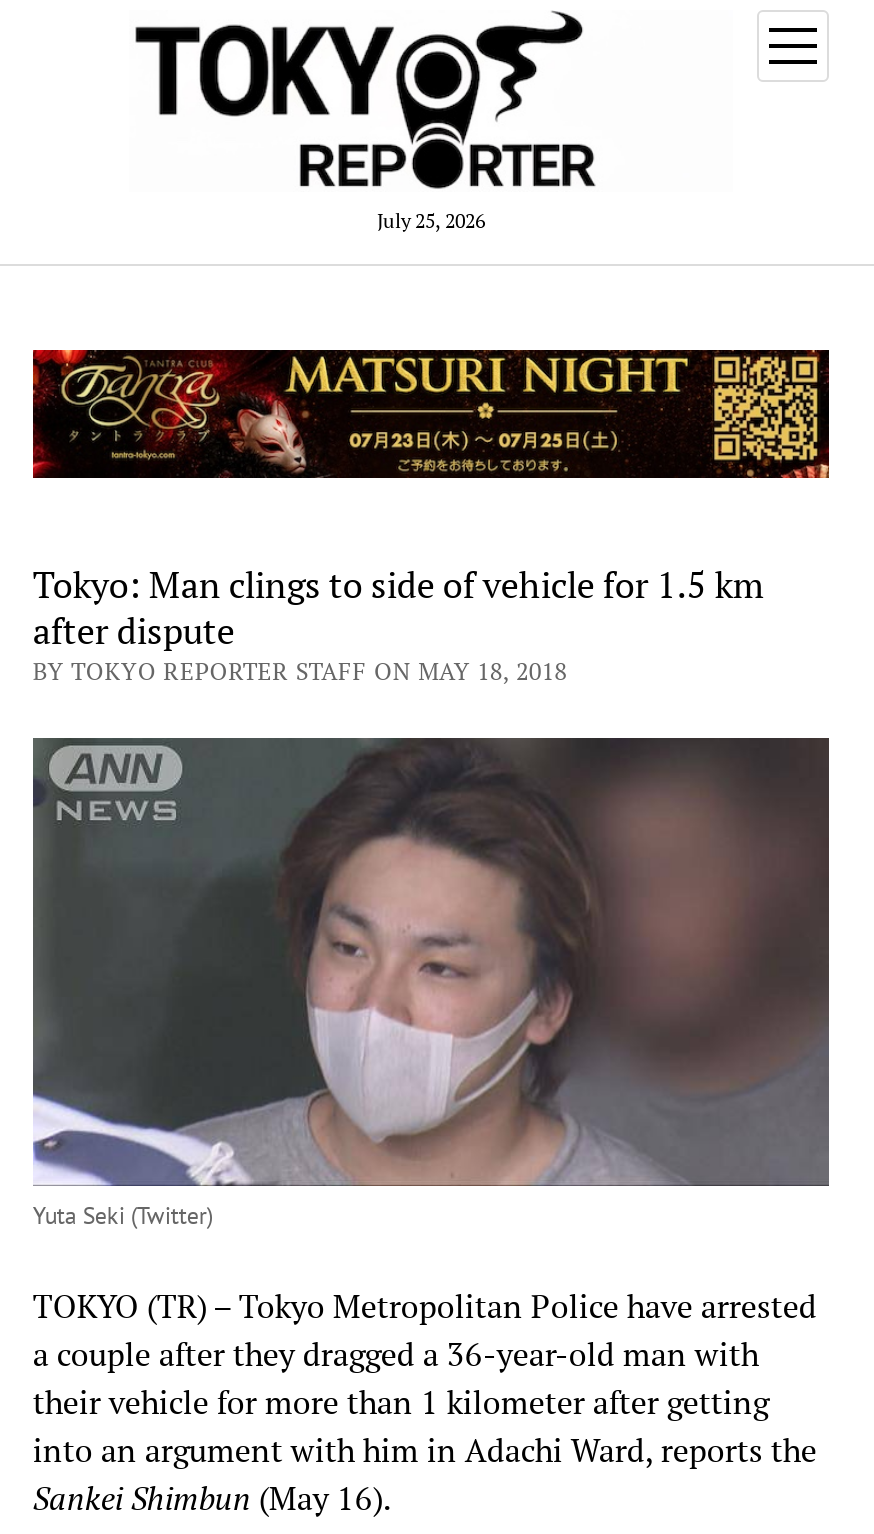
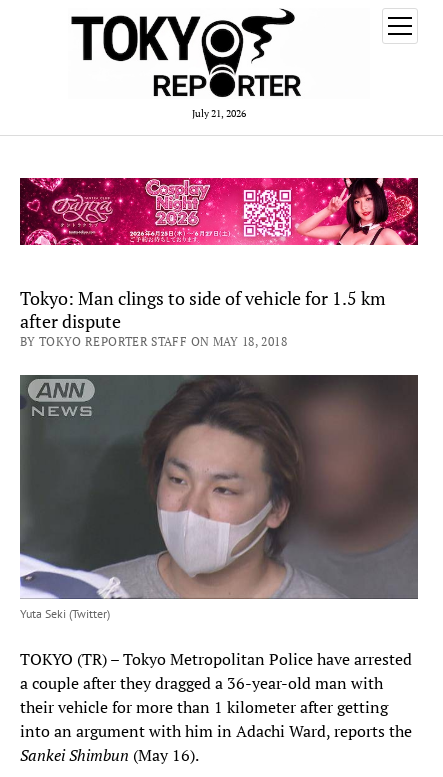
- July 25, 2026
+ July 21, 2026

- [image]
+ [image]
